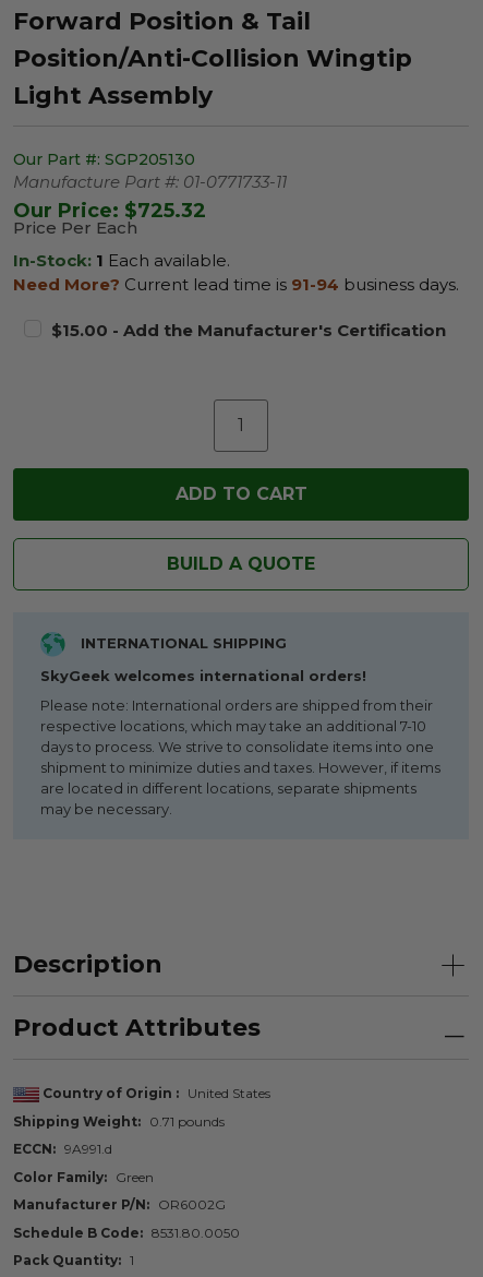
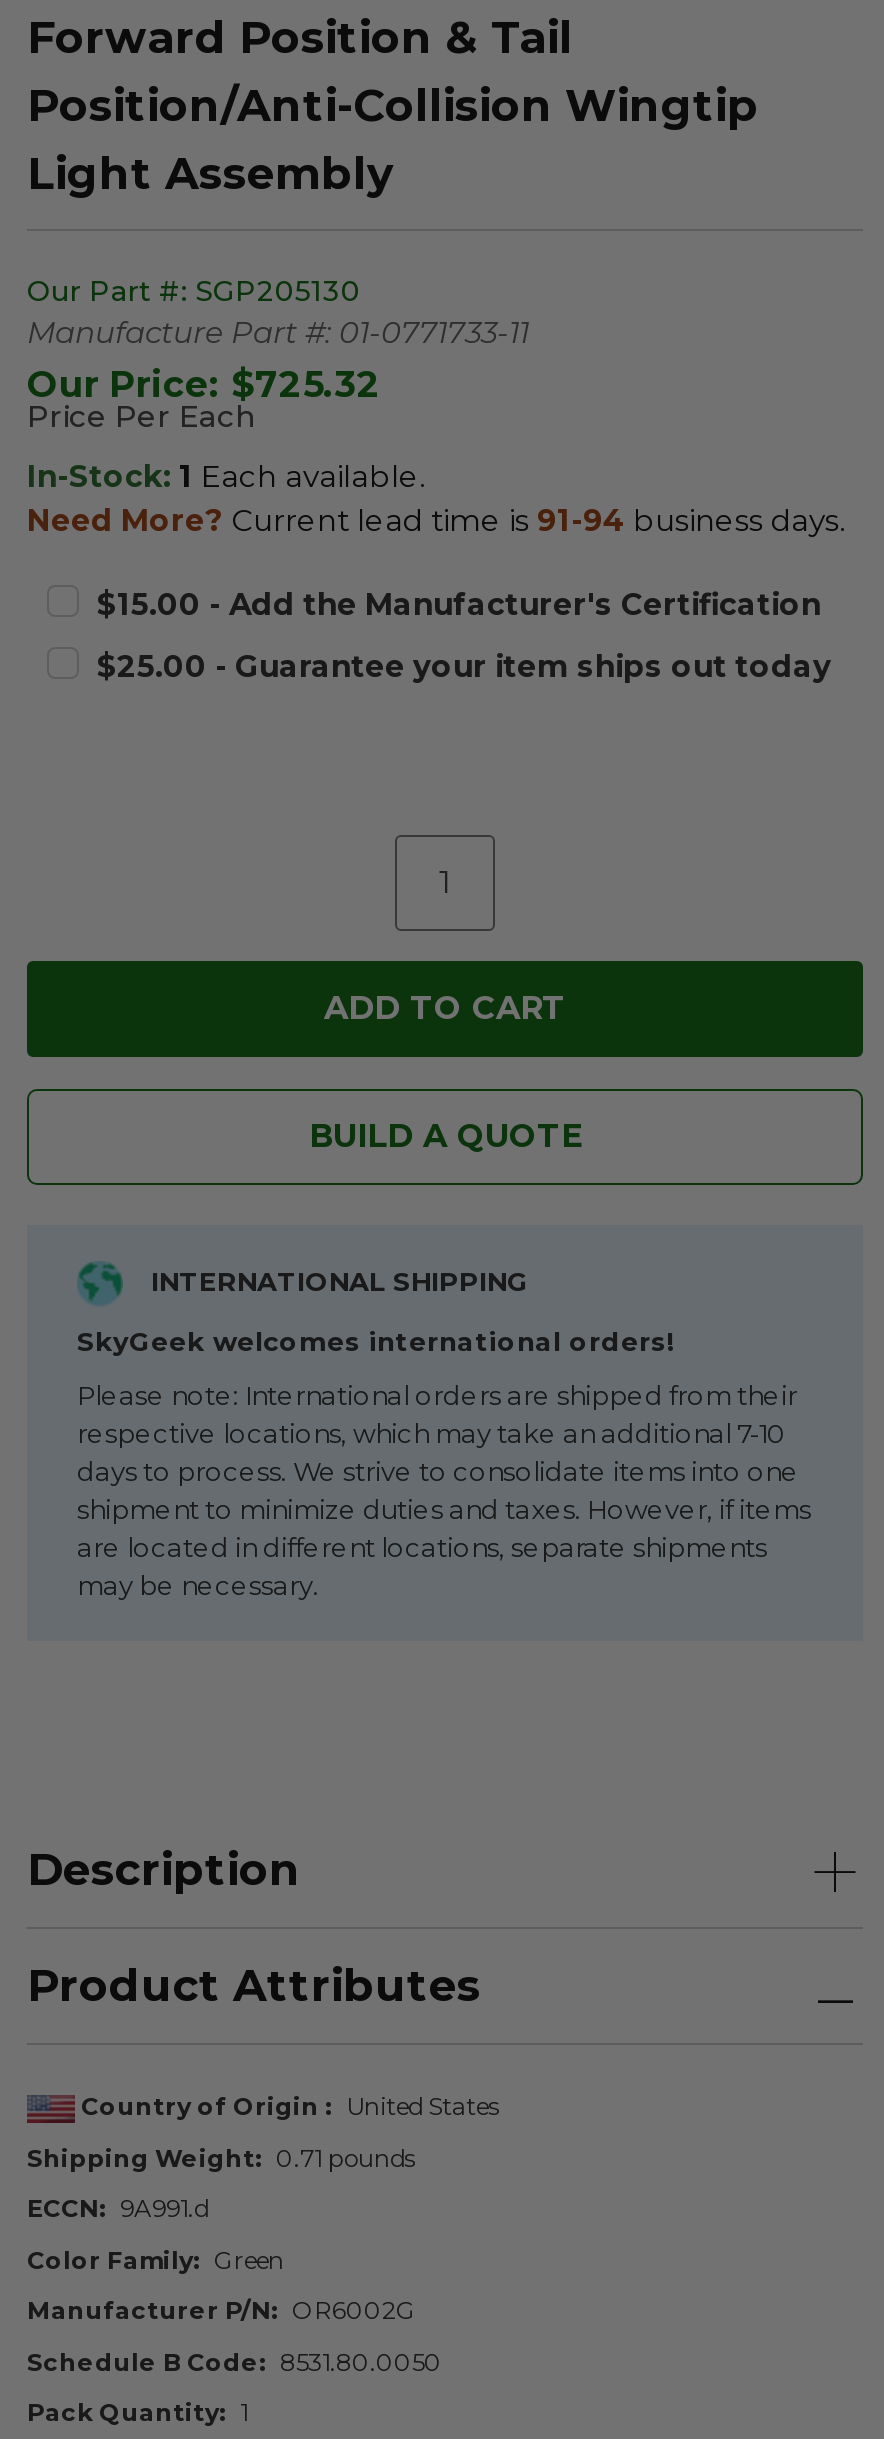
+ $25.00 - Guarantee your item ships out today
